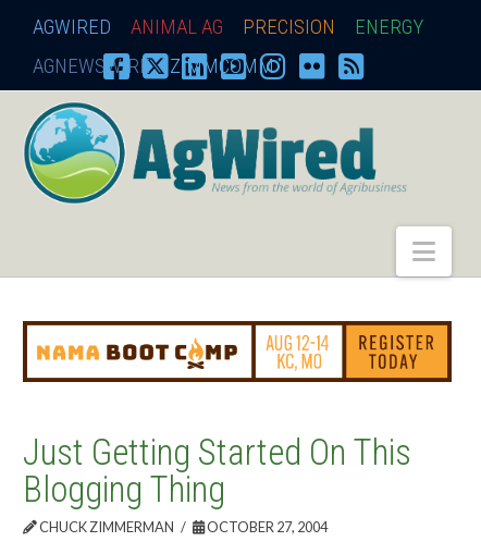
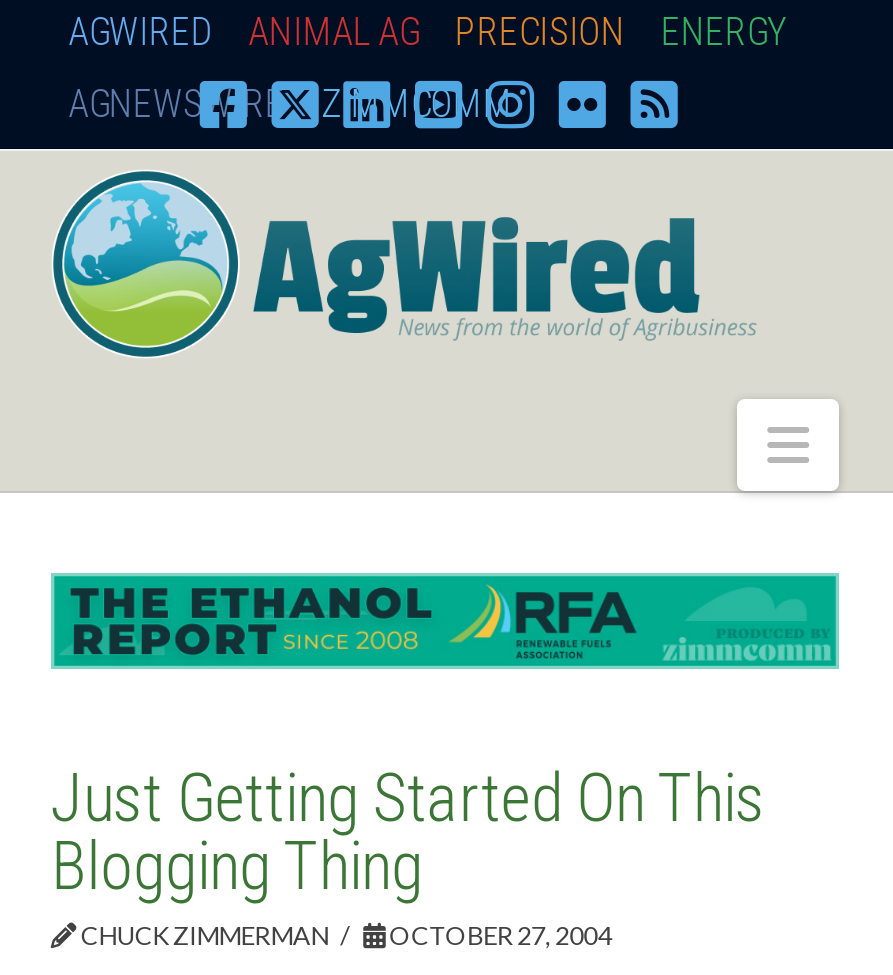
- [image]
+ [image]
